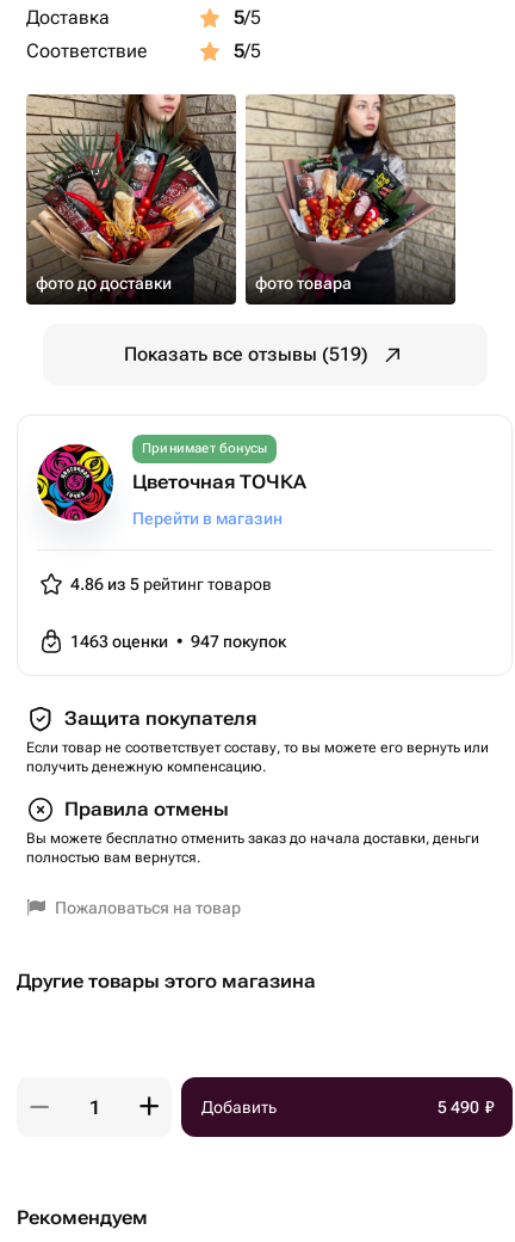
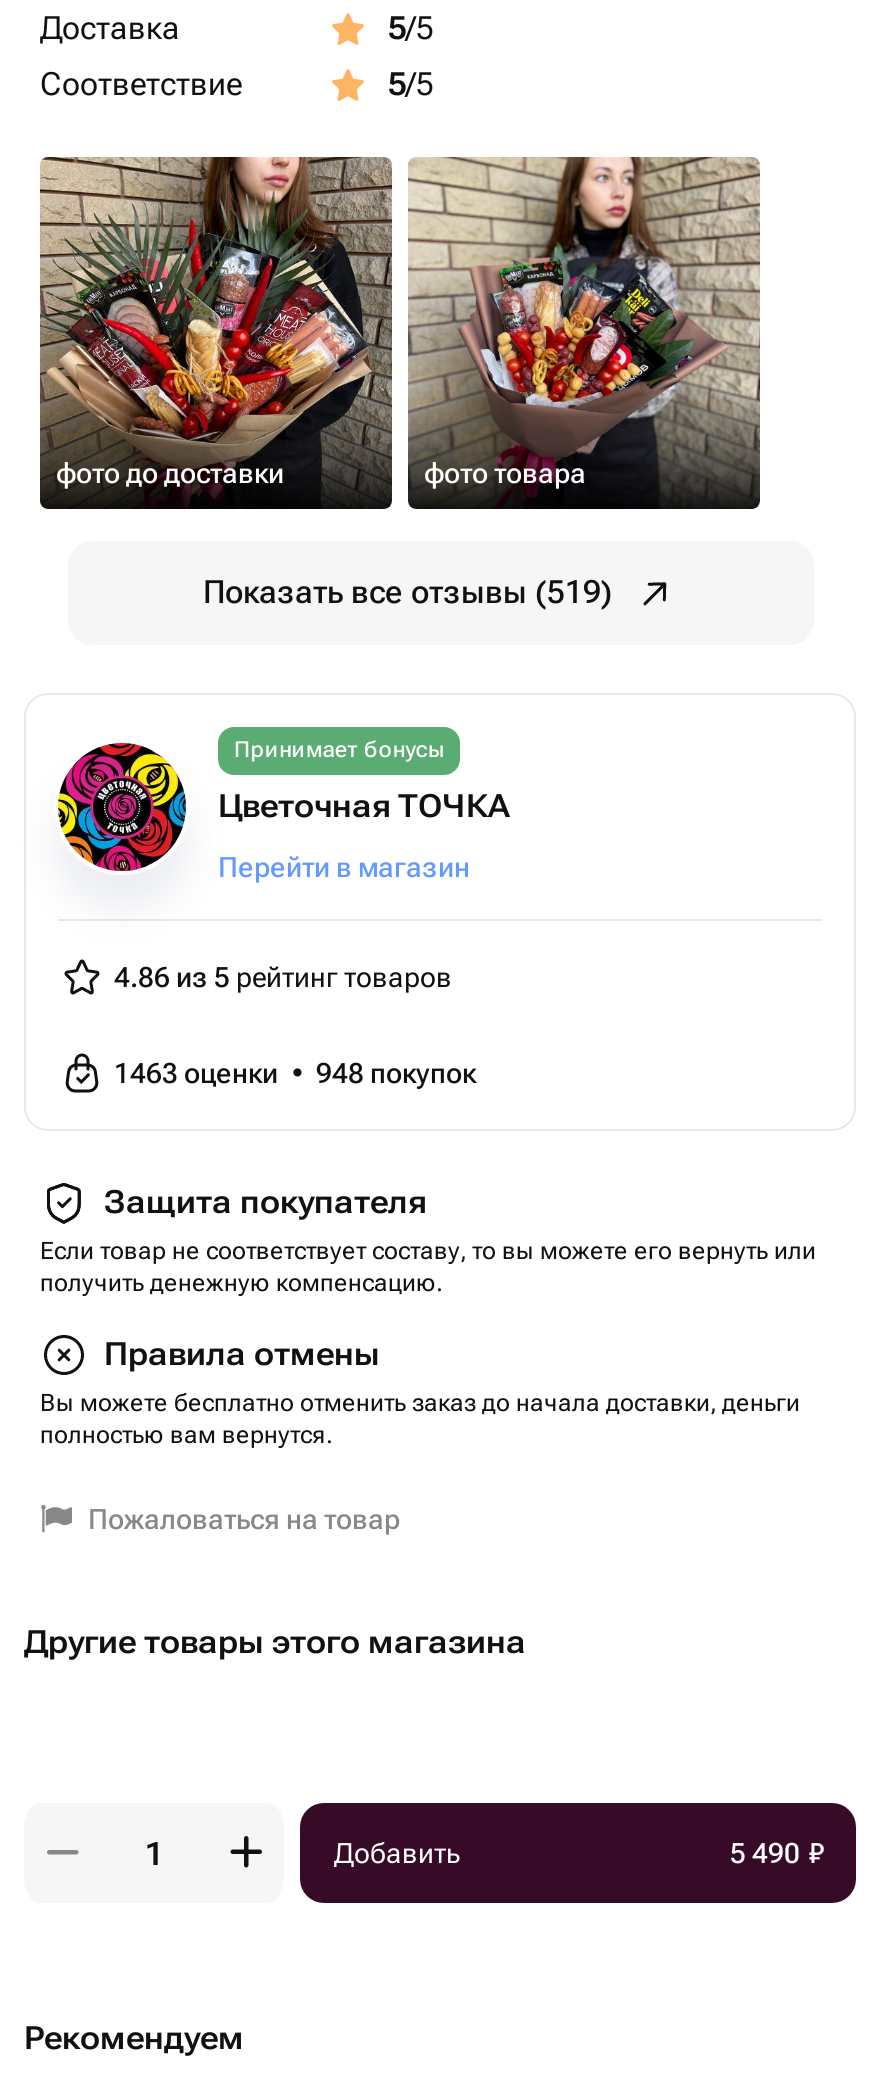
- 1463 оценки • 947 покупок
+ 1463 оценки • 948 покупок
